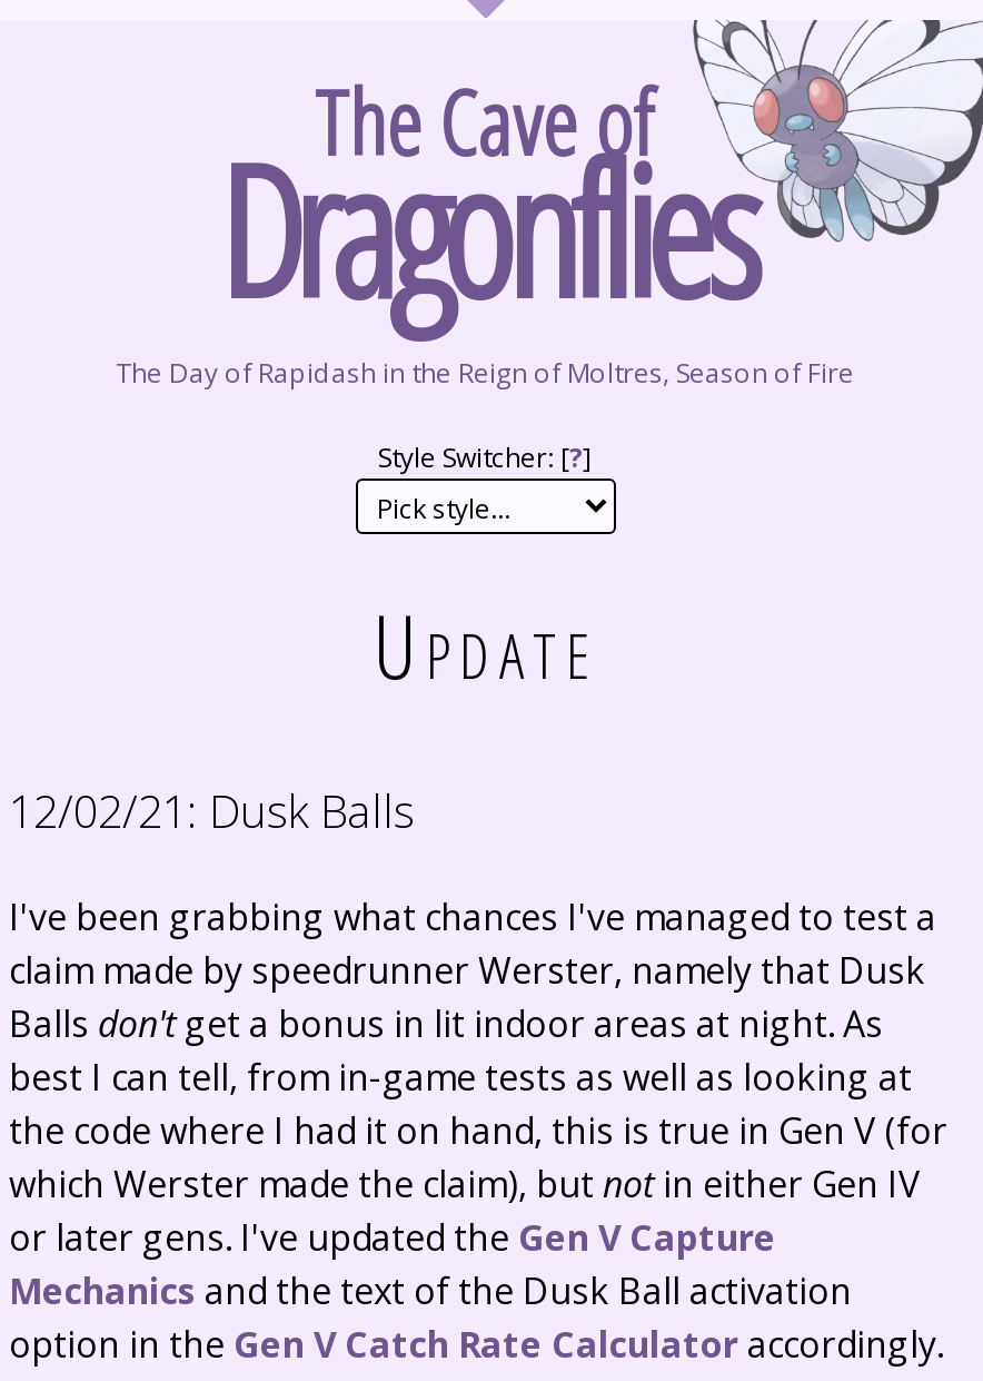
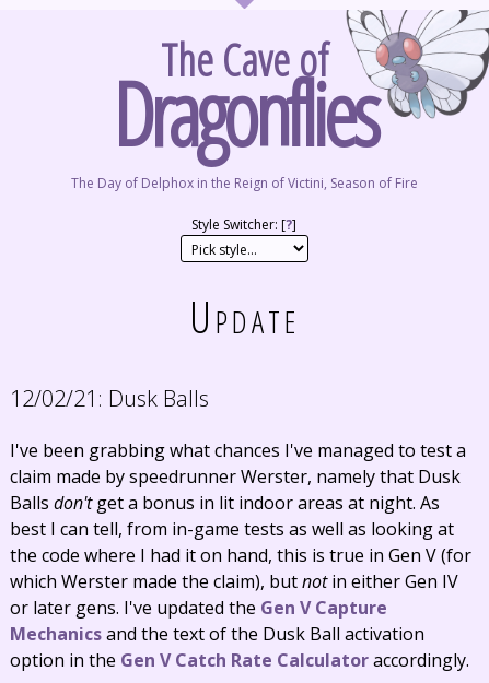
- The Day of Rapidash in the Reign of Moltres, Season of Fire
+ The Day of Delphox in the Reign of Victini, Season of Fire
